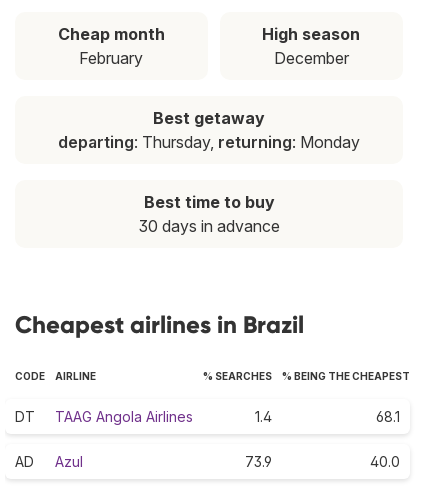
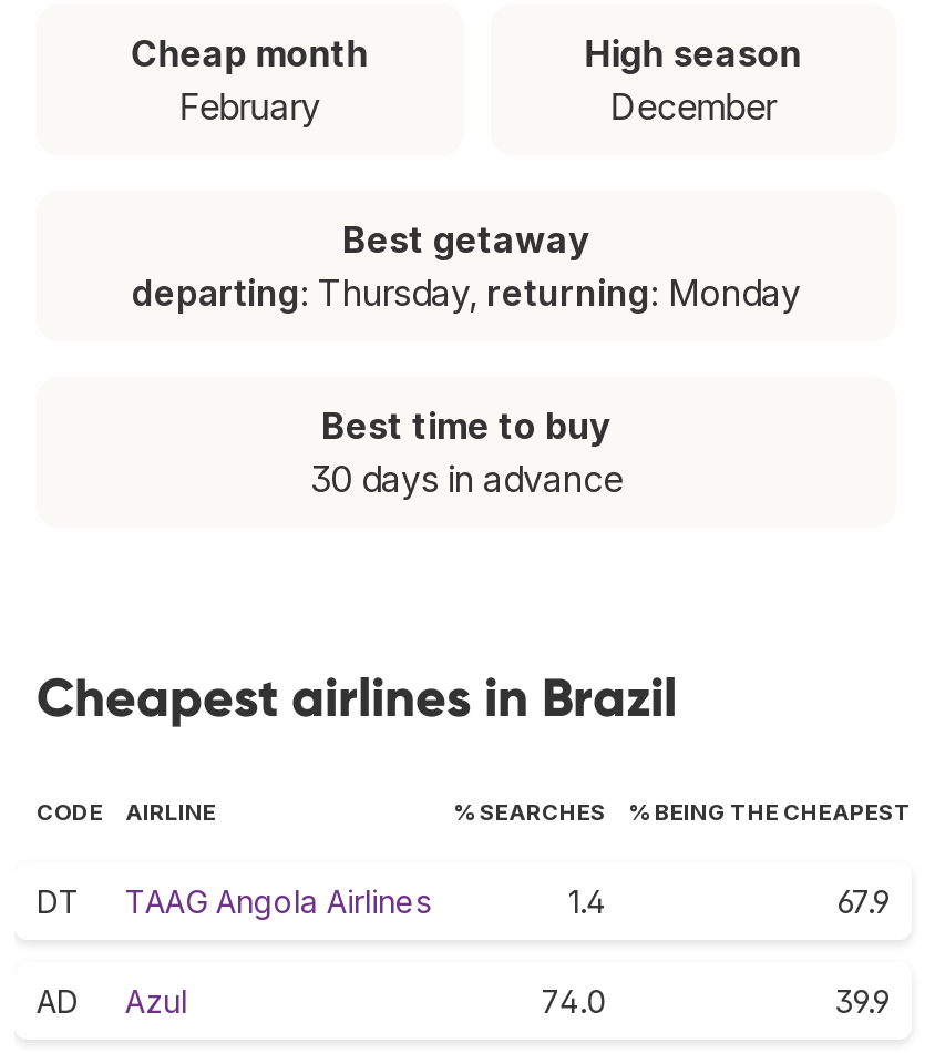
- 68.1
+ 67.9

- 73.9
+ 74.0

- 40.0
+ 39.9
